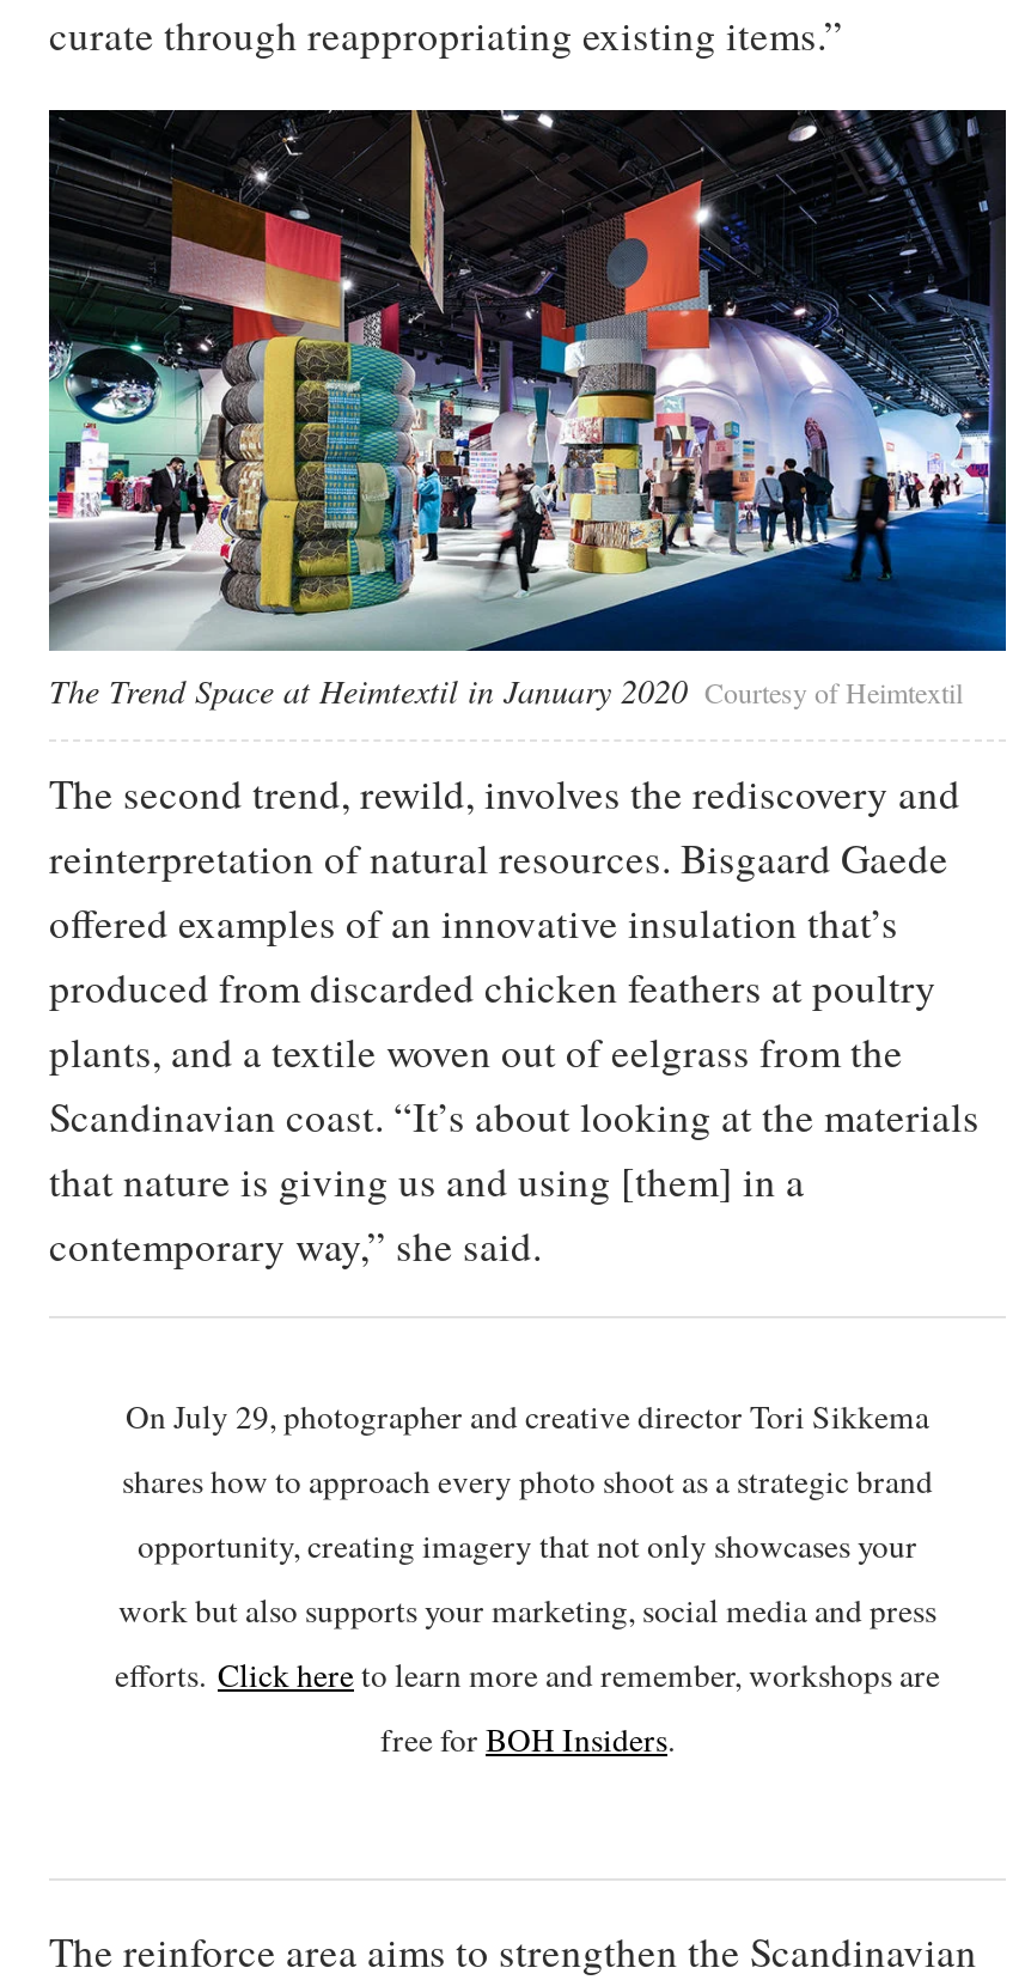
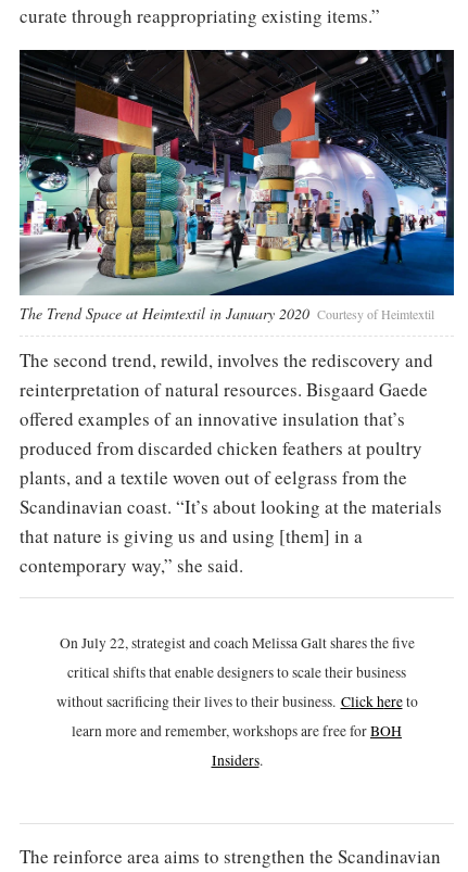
- On July 29, photographer and creative director Tori Sikkema
- shares how to approach every photo shoot as a strategic brand
- opportunity, creating imagery that not only showcases your
- work but also supports your marketing, social media and press
- efforts. Click here to learn more and remember, workshops are
- free for BOH Insiders.
+ On July 22, strategist and coach Melissa Galt shares the five
+ critical shifts that enable designers to scale their business
+ without sacrificing their lives to their business. Click here to
+ learn more and remember, workshops are free for BOH
+ Insiders.
